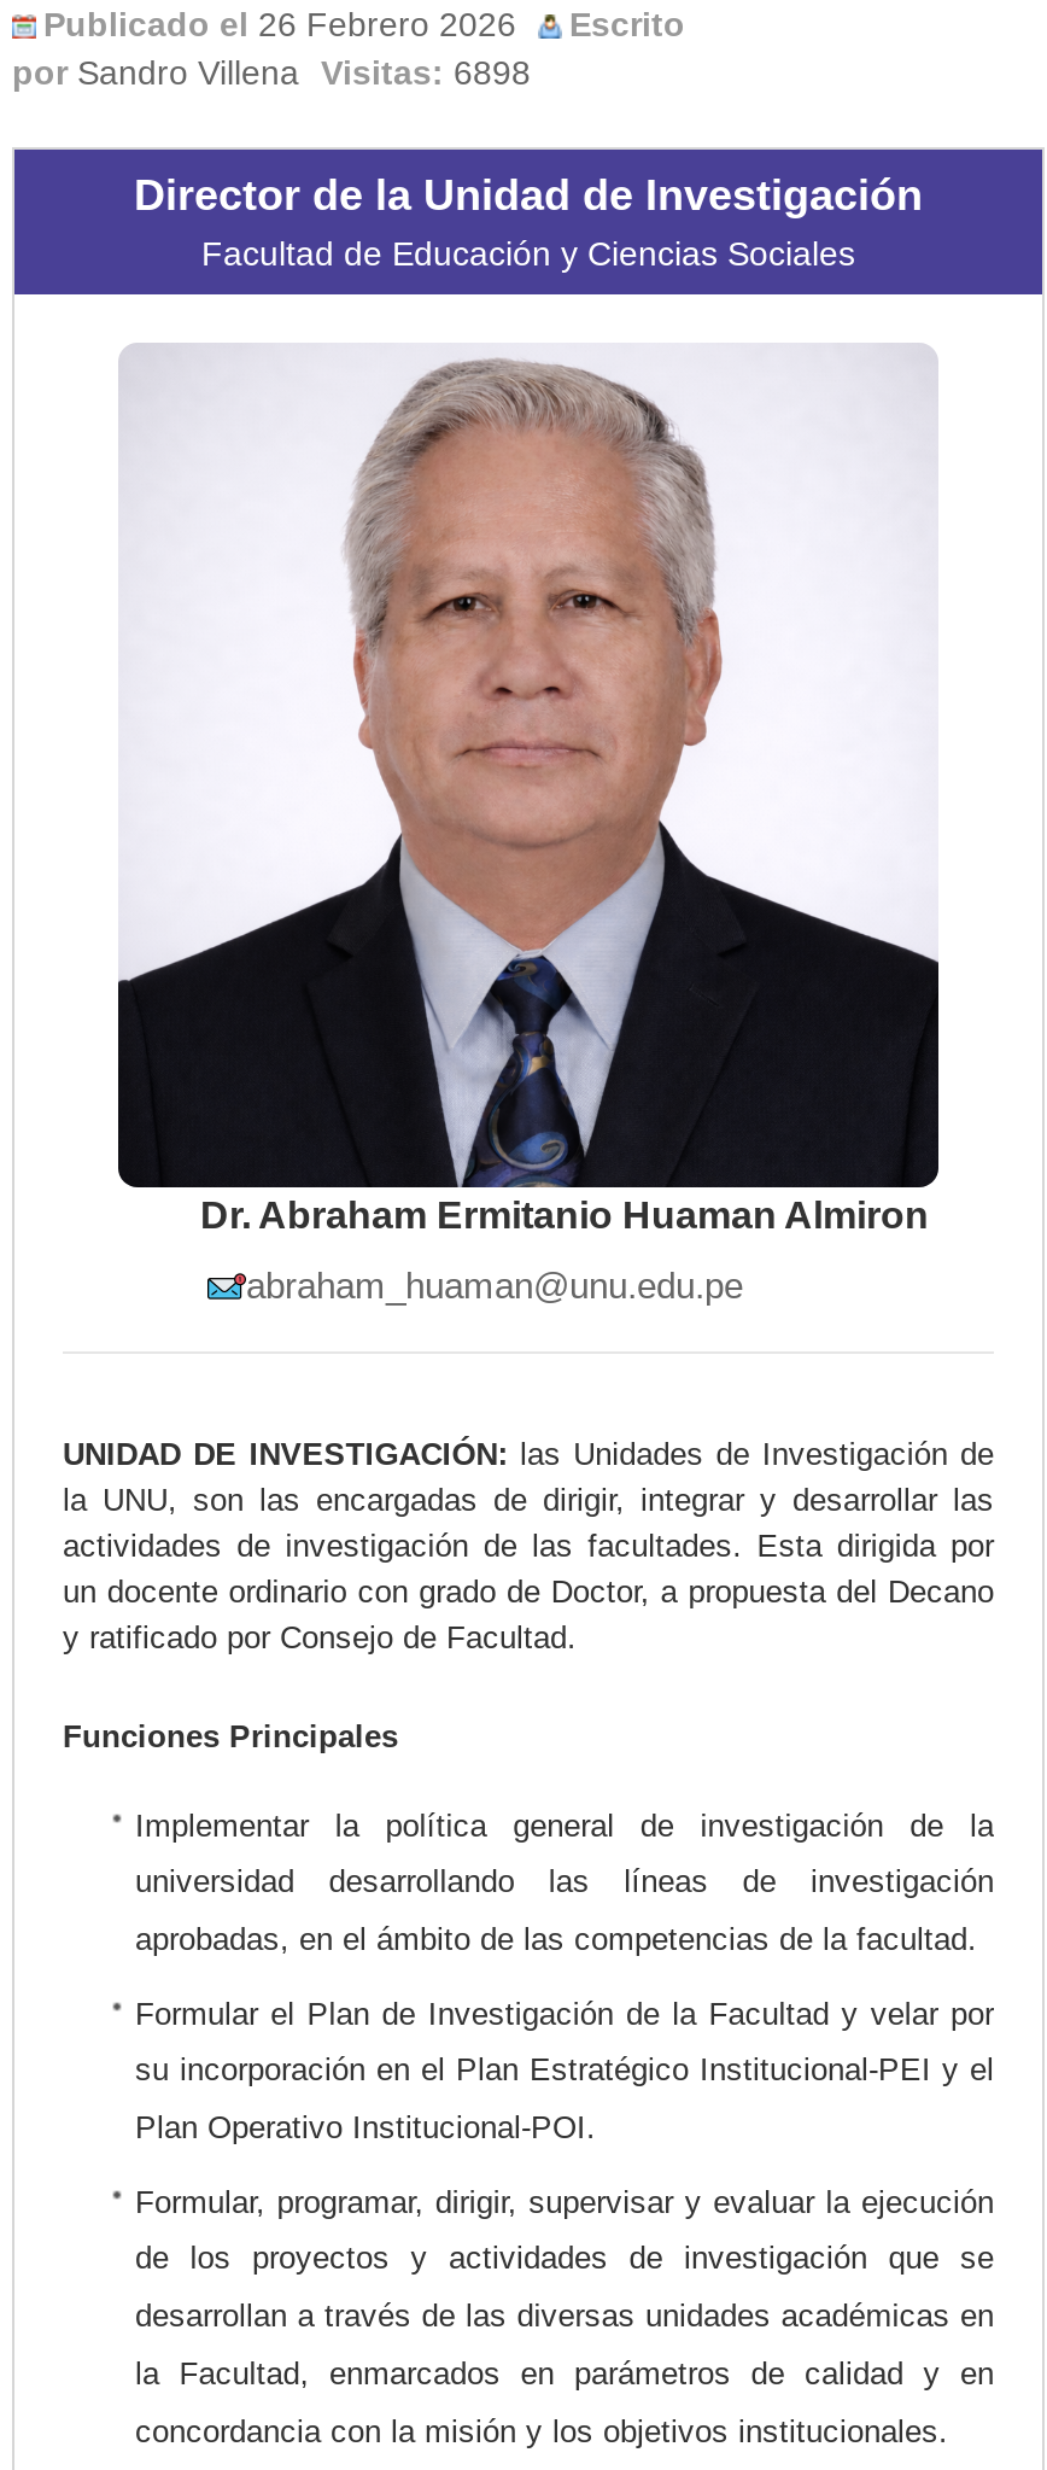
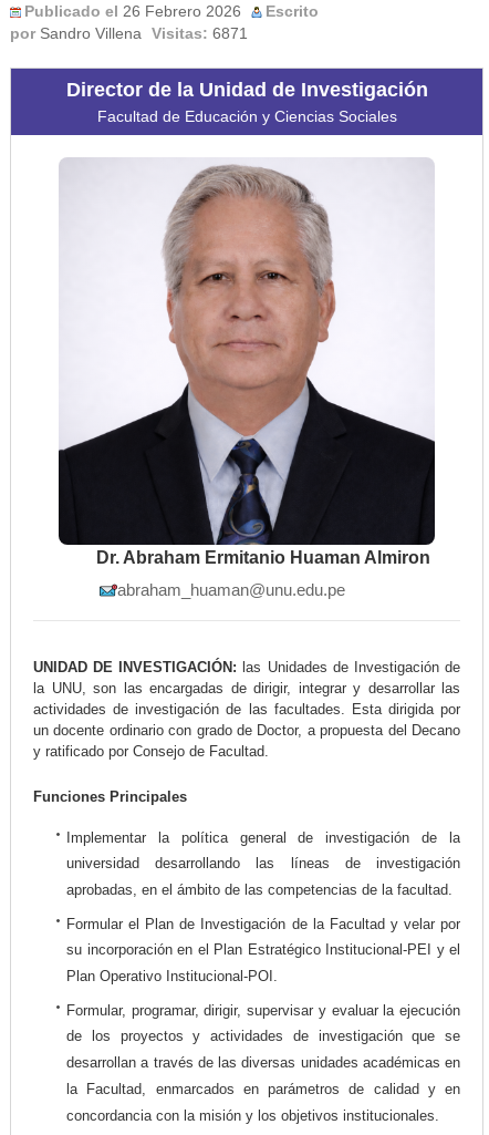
- por Sandro Villena Visitas: 6898
+ por Sandro Villena Visitas: 6871
